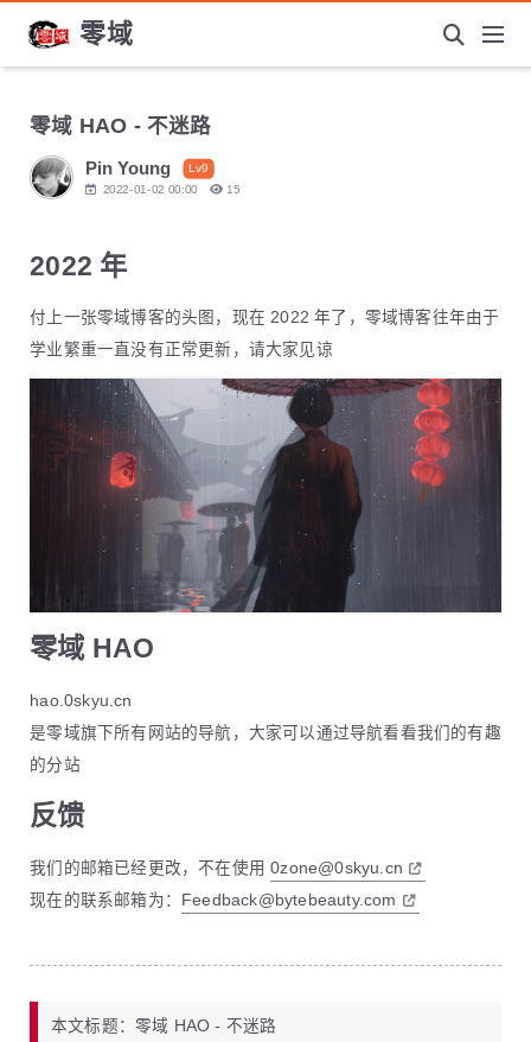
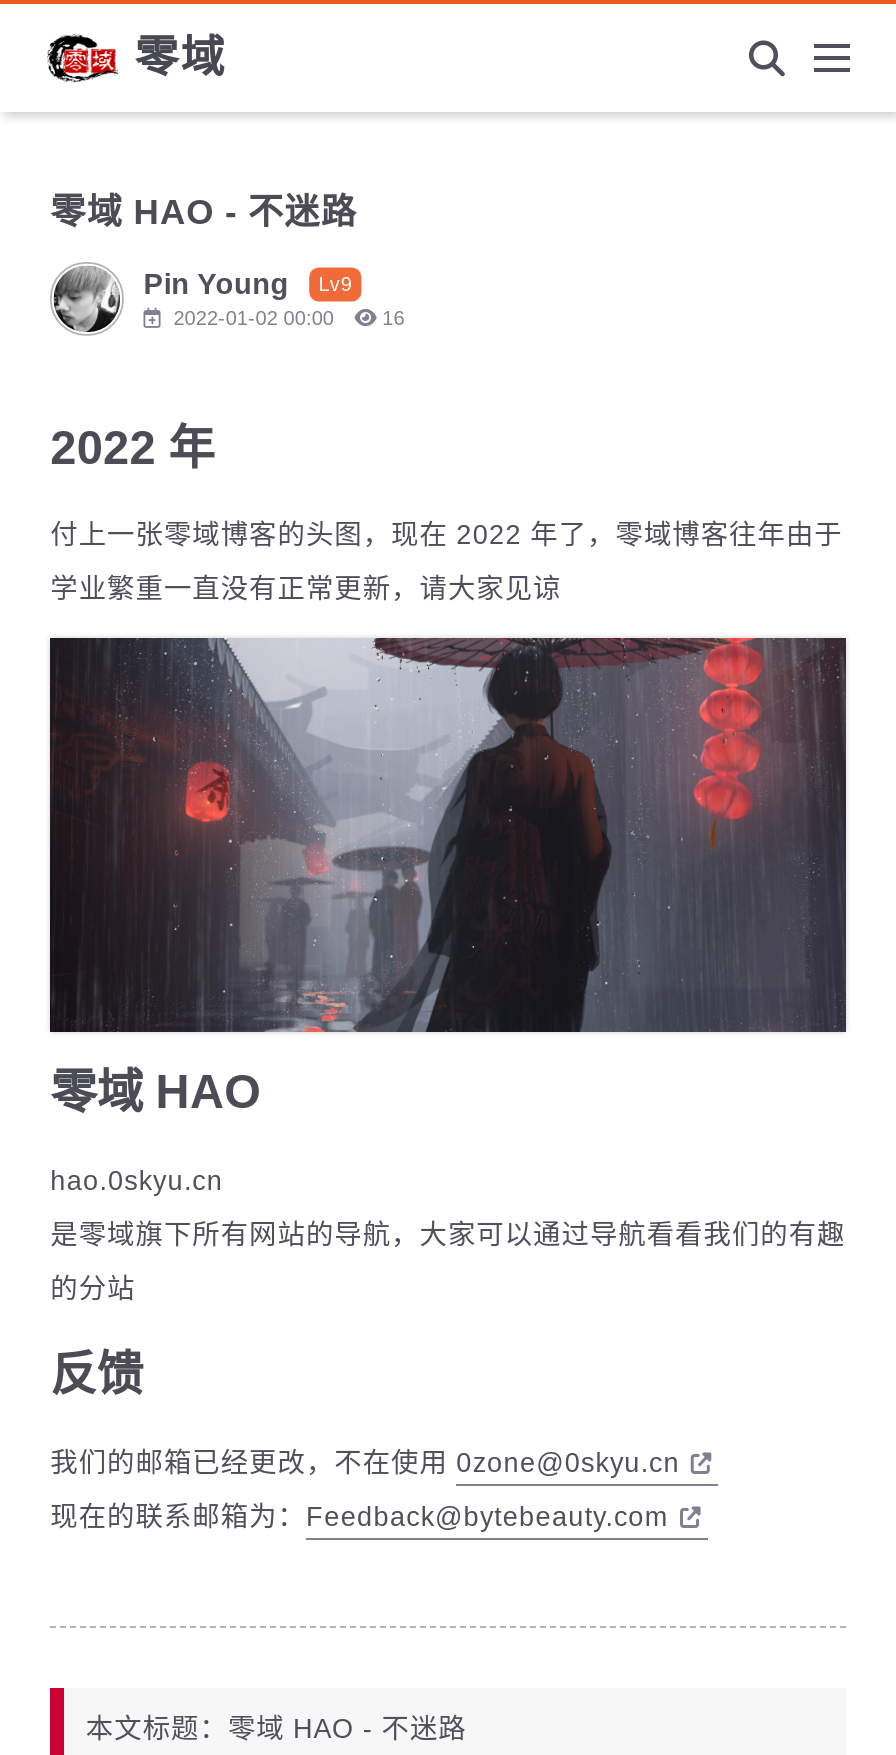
- 15
+ 16
